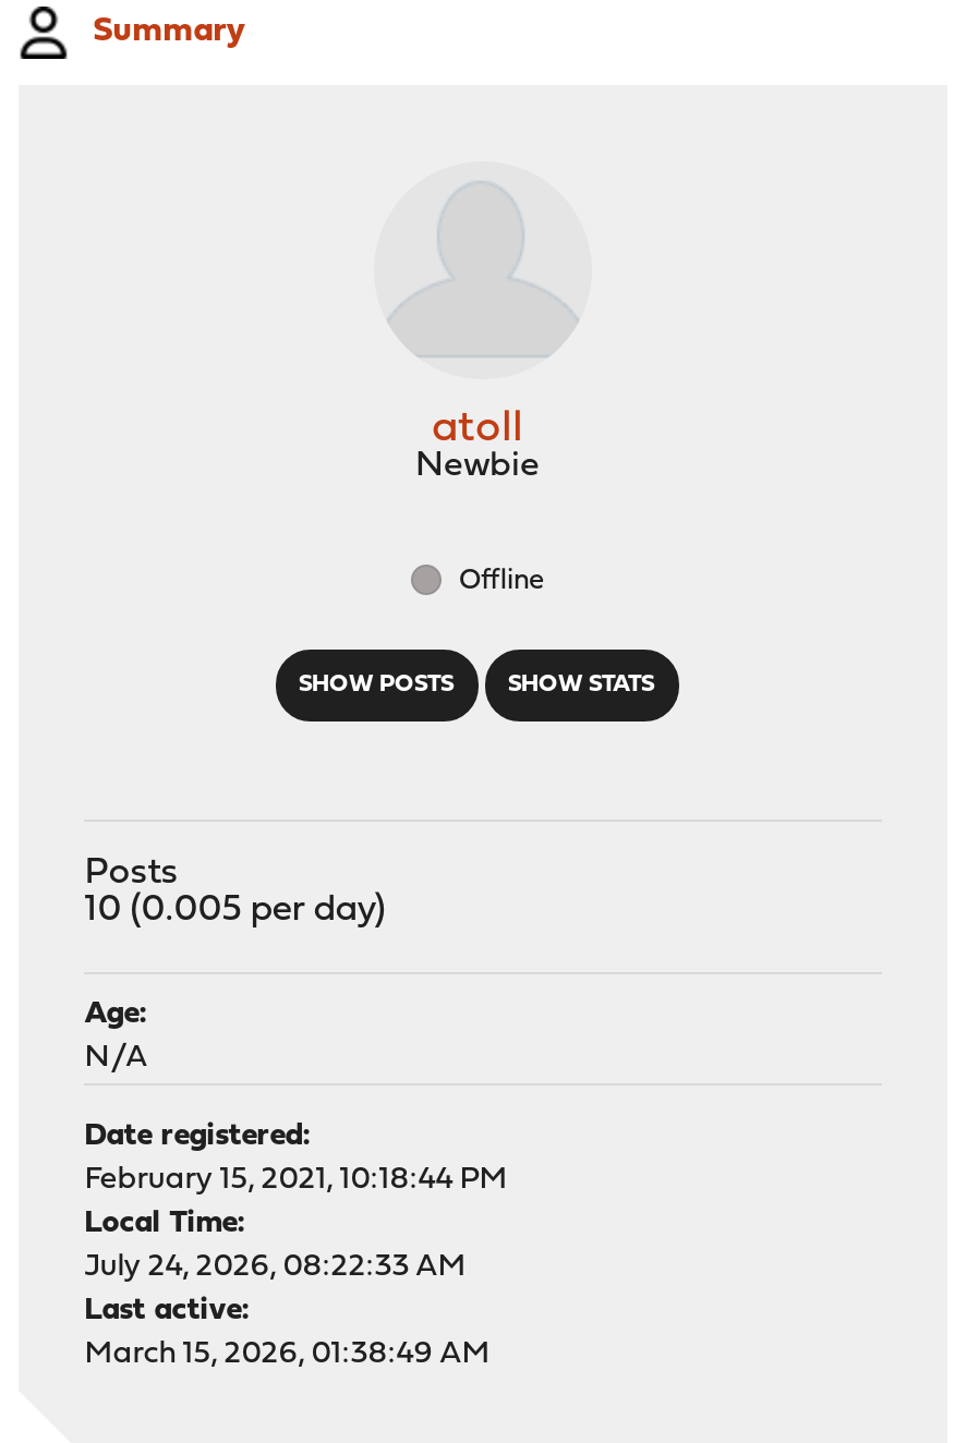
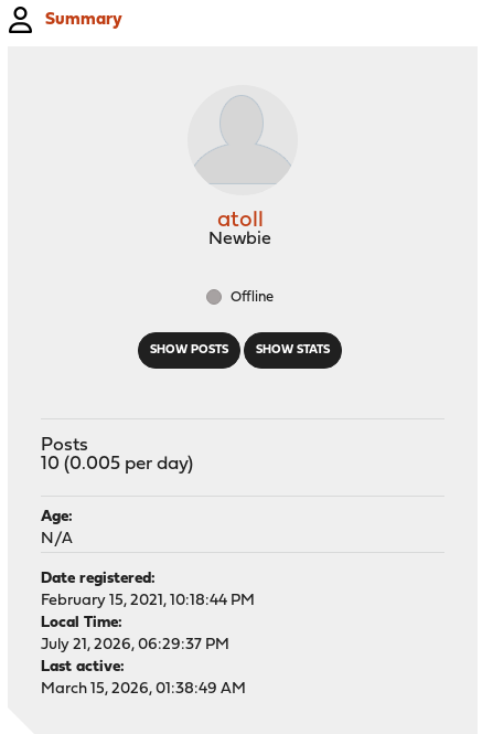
- July 24, 2026, 08:22:33 AM
+ July 21, 2026, 06:29:37 PM
